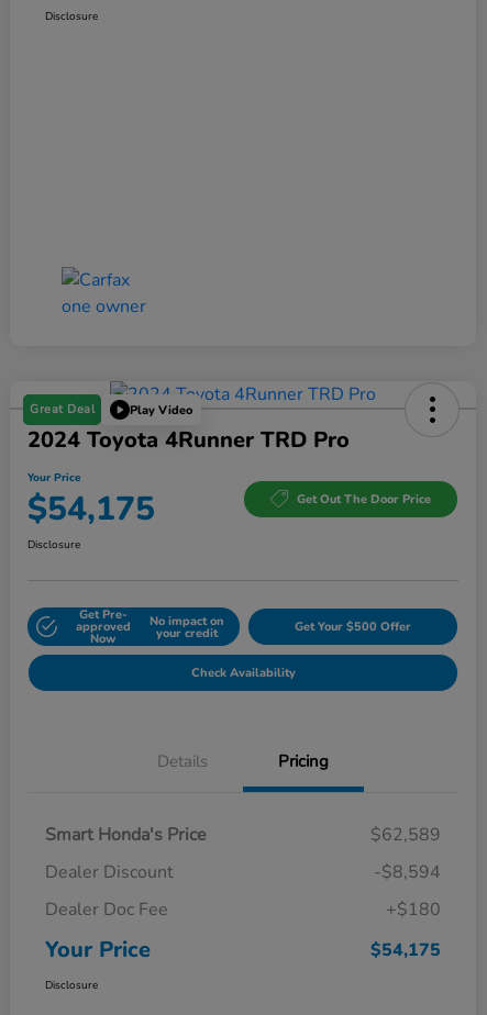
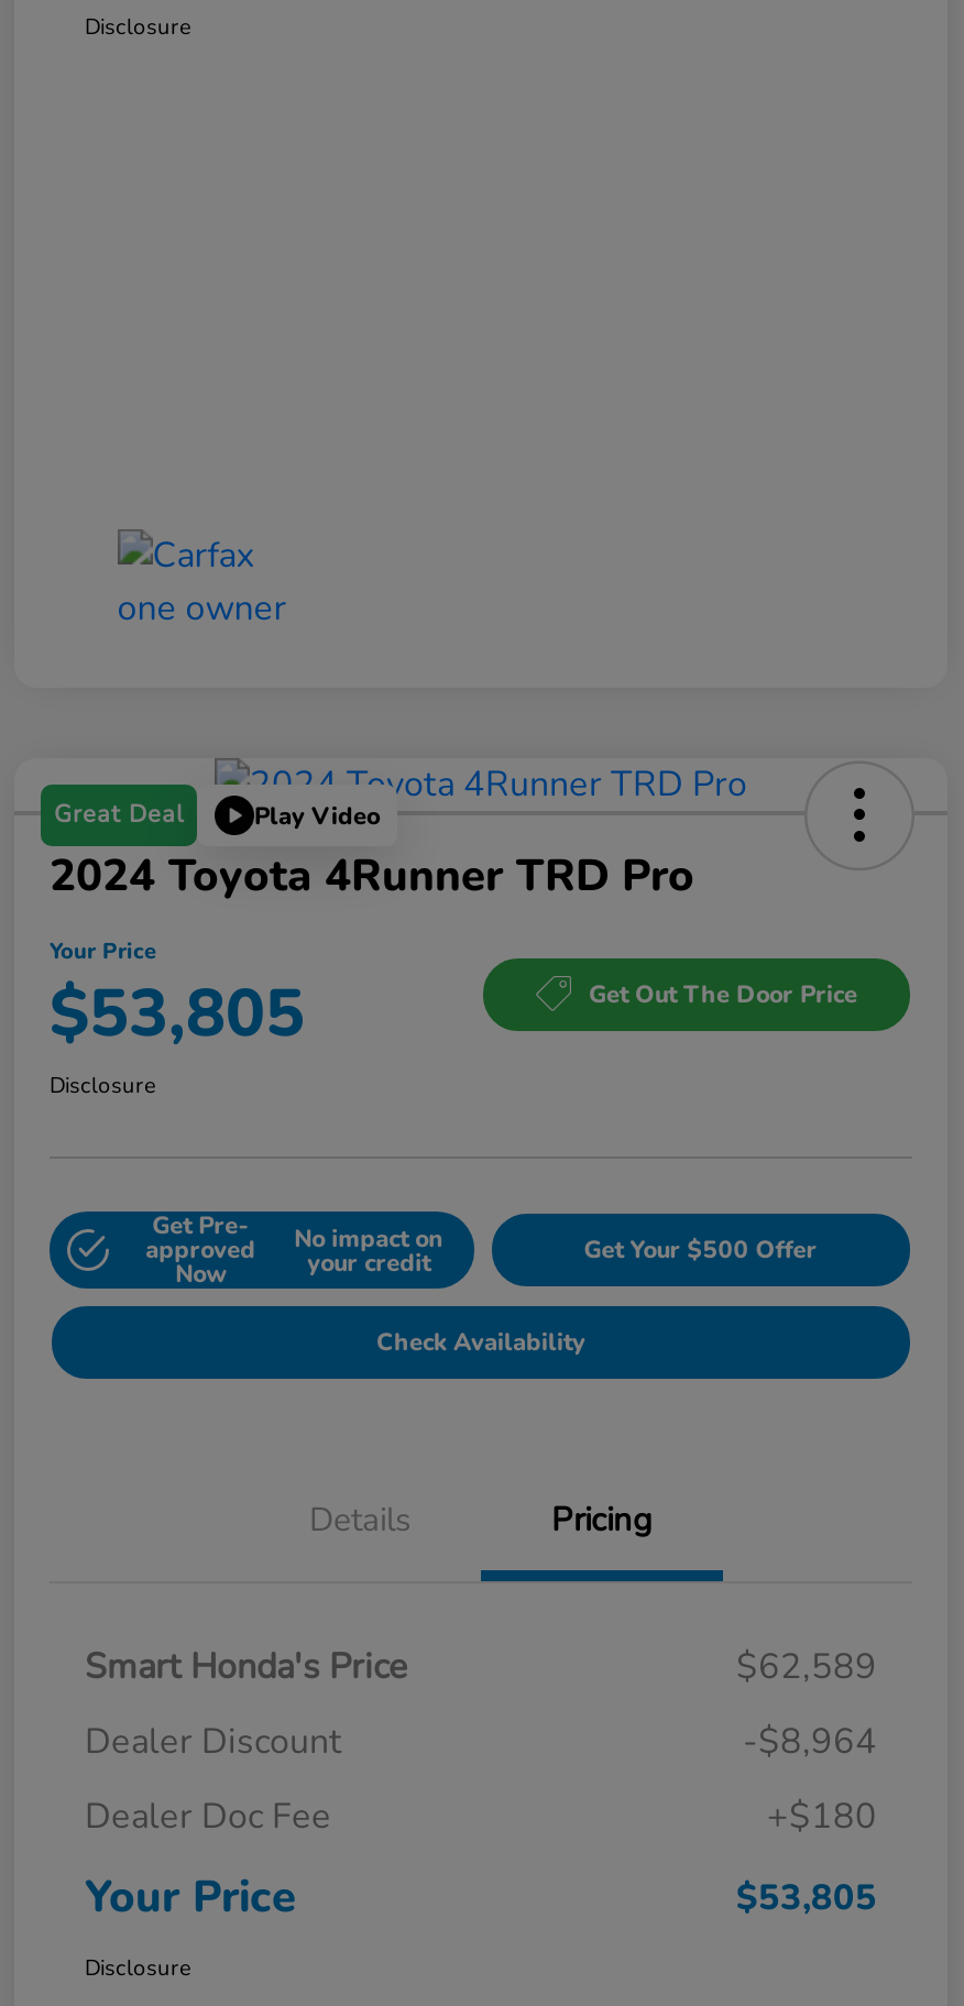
- $54,175
+ $53,805

- -$8,594
+ -$8,964

- $54,175
+ $53,805
